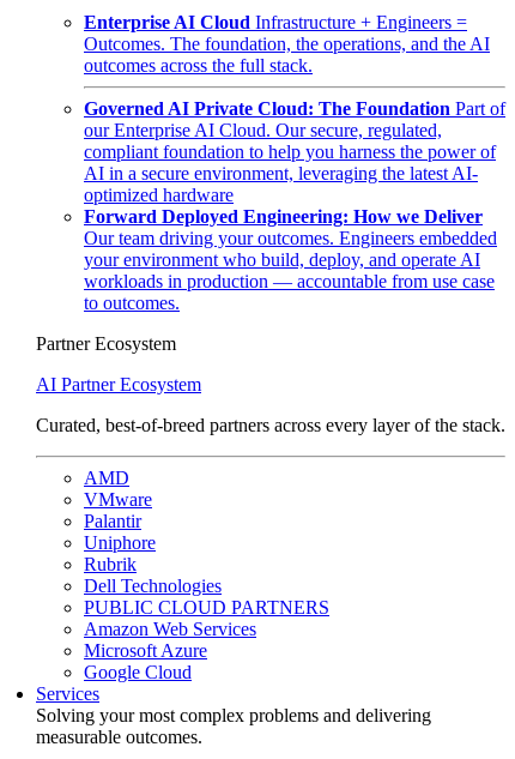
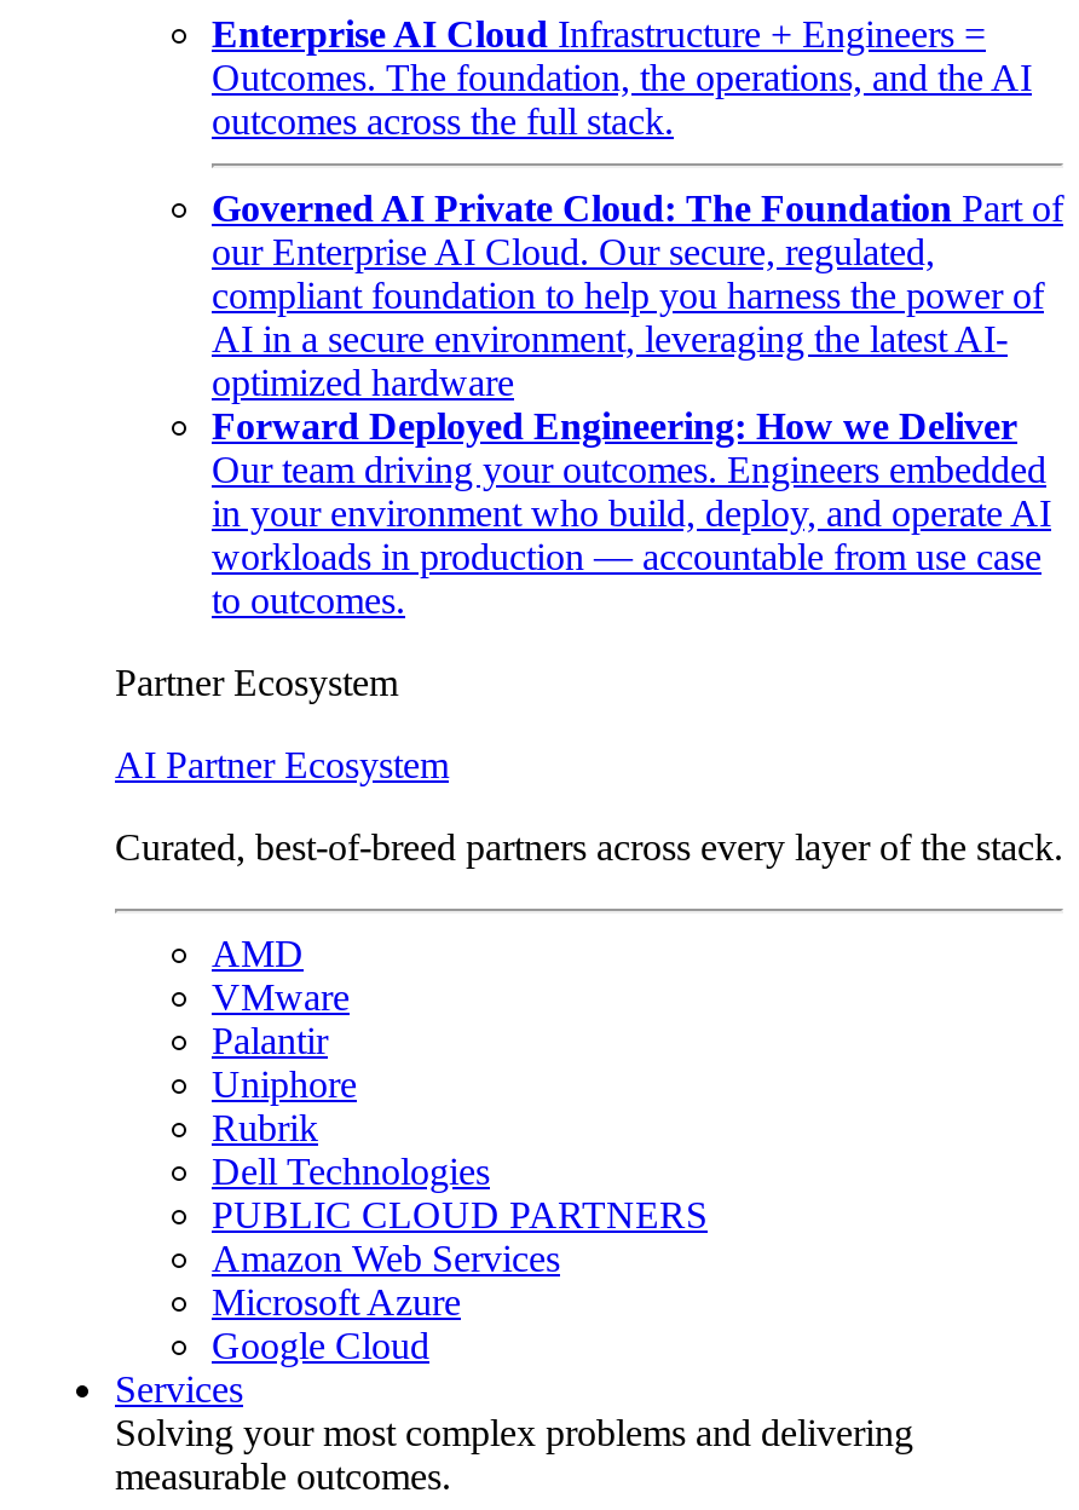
- your environment who build, deploy, and operate AI
+ in your environment who build, deploy, and operate AI
